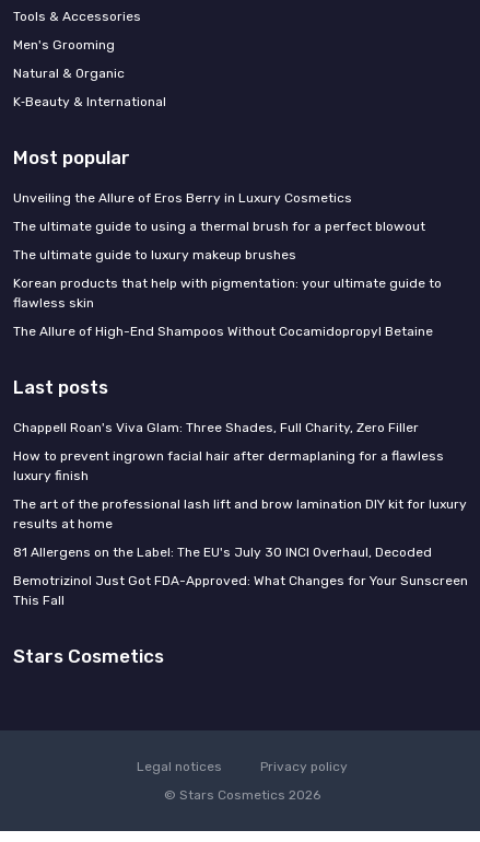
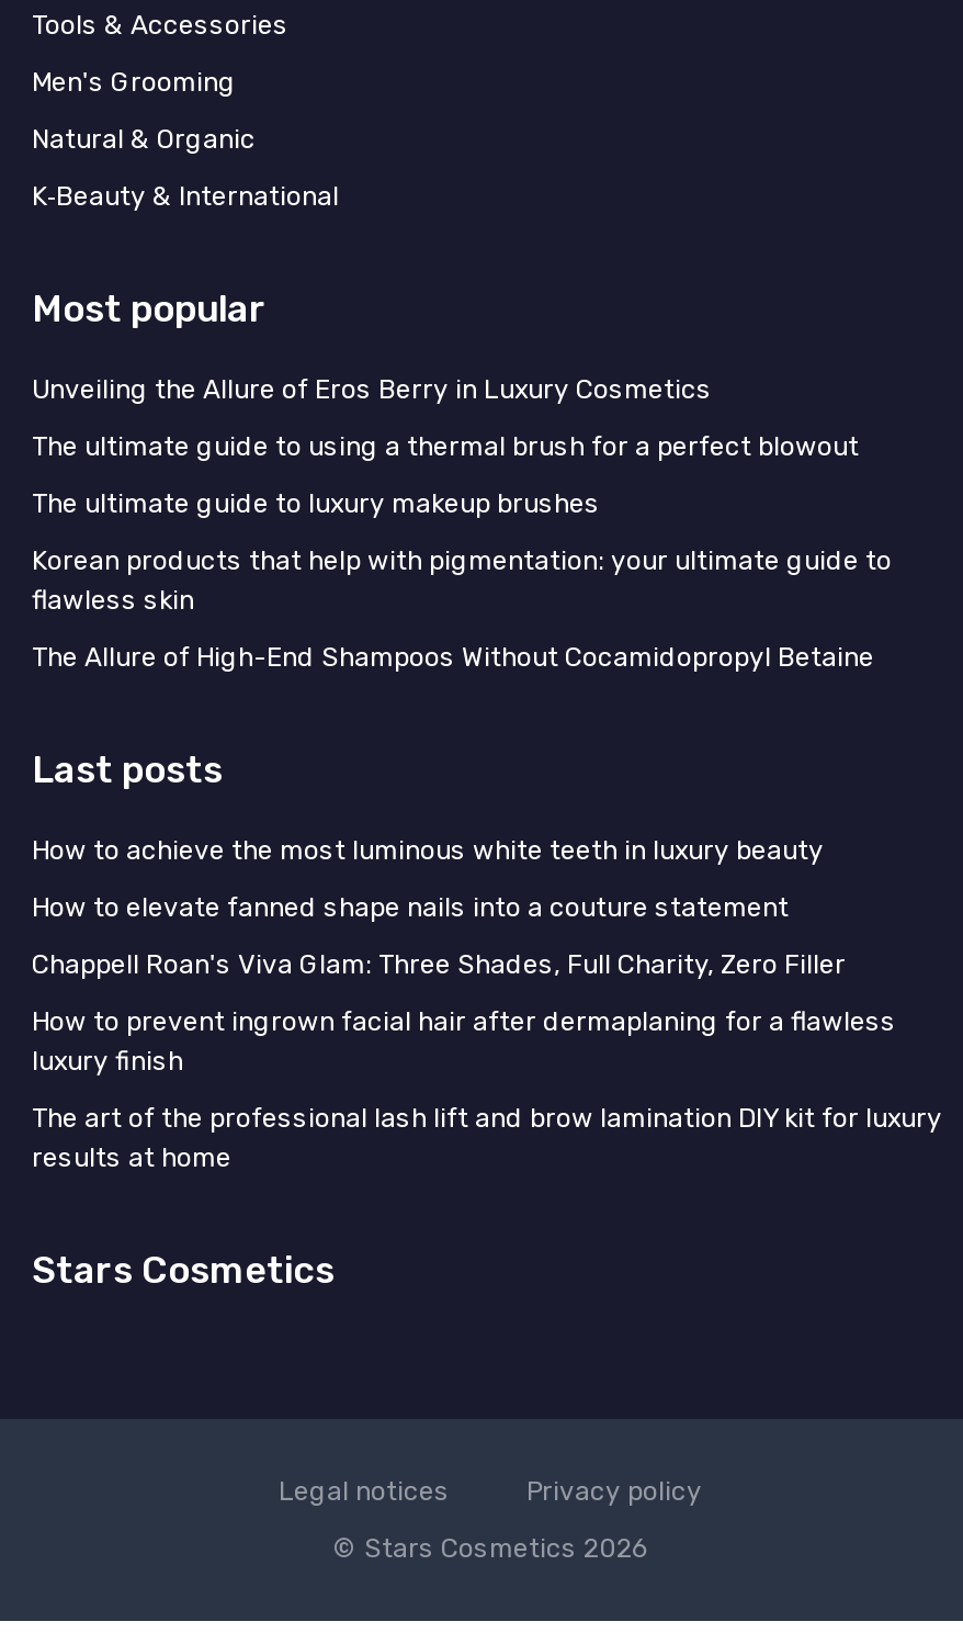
+ How to achieve the most luminous white teeth in luxury beauty
+ How to elevate fanned shape nails into a couture statement

moved down: Chappell Roan's Viva Glam: Three Shades, Full Charity, Zero Filler | How to prevent ingrown facial hair after dermaplaning for a flawless | luxury finish | The art of the professional lash lift and brow lamination DIY kit for luxury | results at home

- 81 Allergens on the Label: The EU's July 30 INCI Overhaul, Decoded
- Bemotrizinol Just Got FDA-Approved: What Changes for Your Sunscreen
- This Fall
